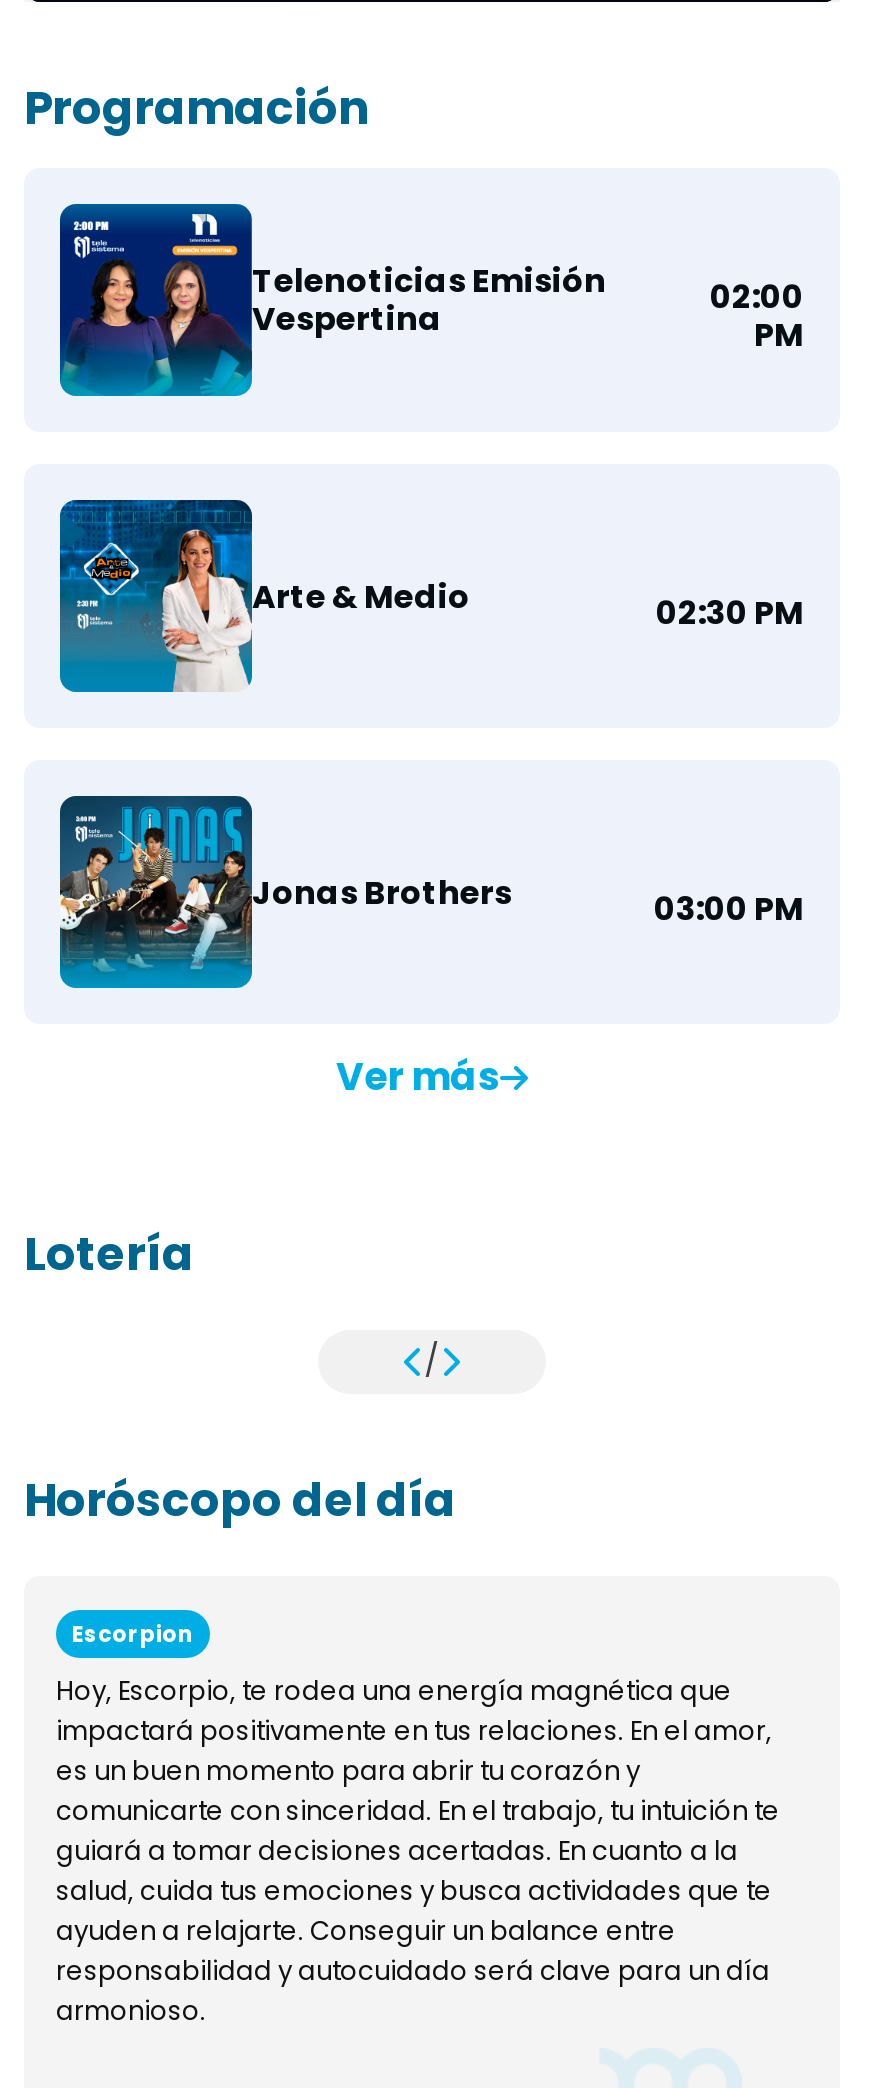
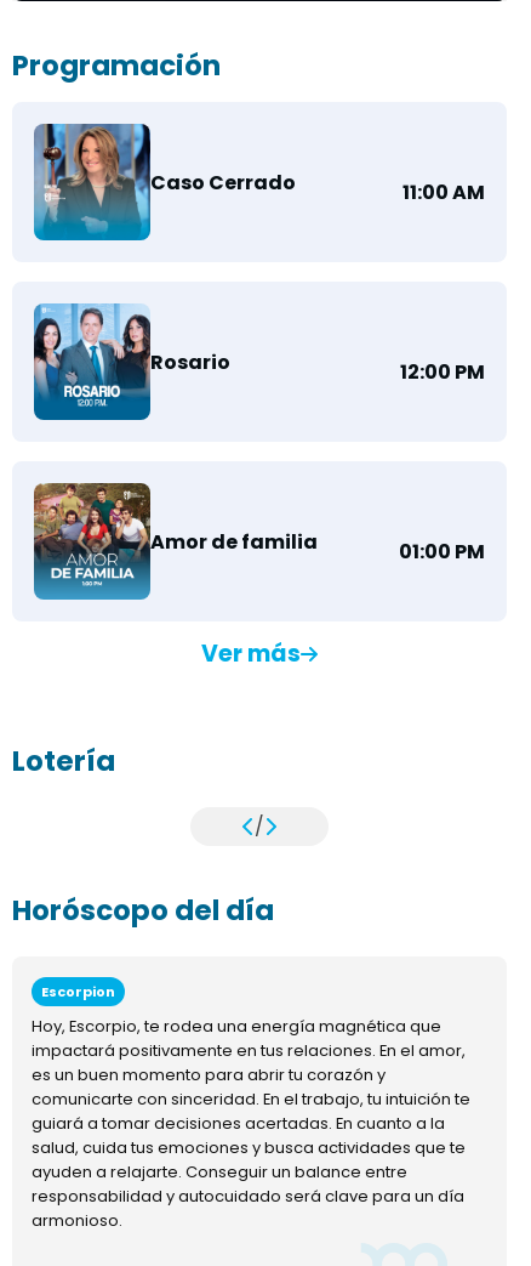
- [image]
- Telenoticias Emisión
- Vespertina
- 02:00
- PM
+ [image]
+ Caso Cerrado
+ 11:00 AM

- [image]
- Arte & Medio
- 02:30 PM
+ [image]
+ Rosario
+ 12:00 PM

- [image]
- Jonas Brothers
- 03:00 PM
+ [image]
+ Amor de familia
+ 01:00 PM
